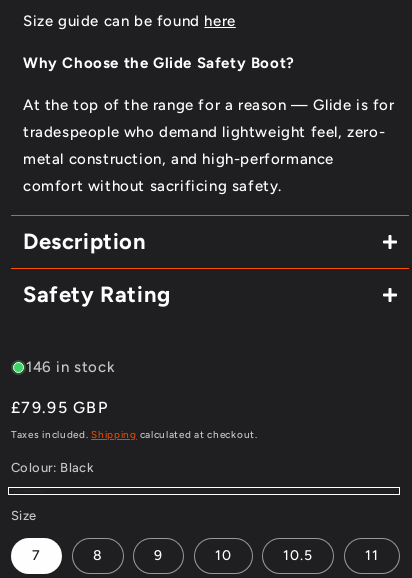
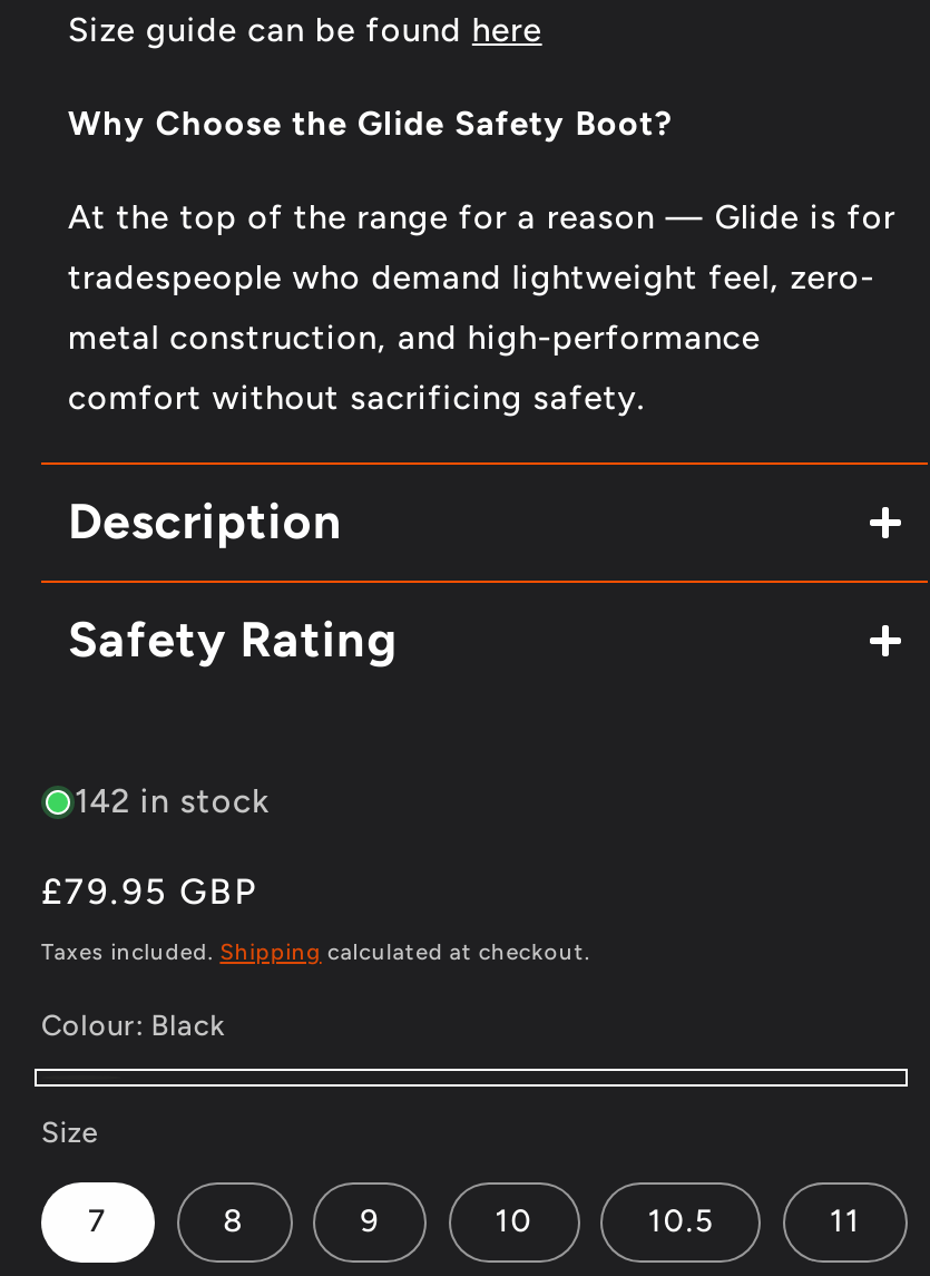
- 146 in stock
+ 142 in stock
